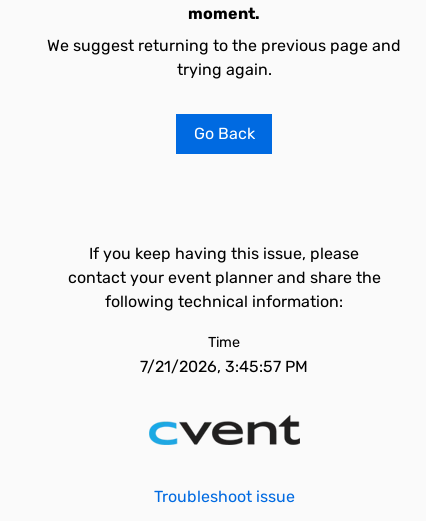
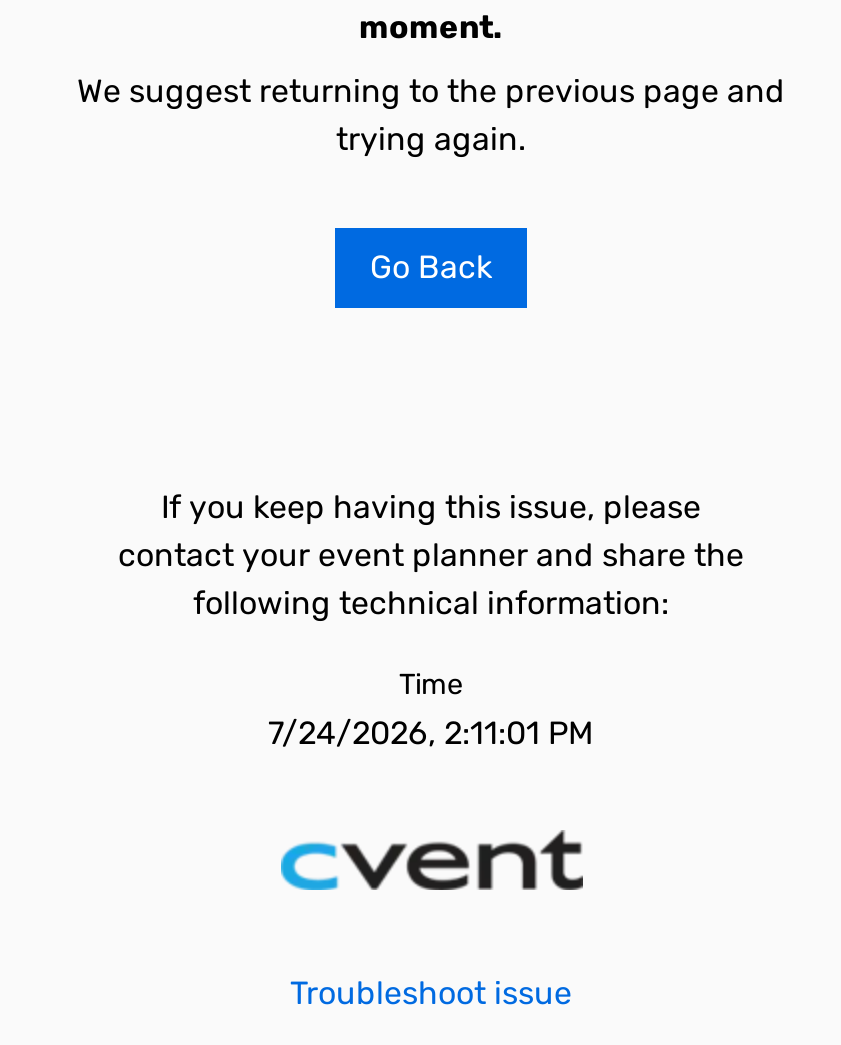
- 7/21/2026, 3:45:57 PM
+ 7/24/2026, 2:11:01 PM
